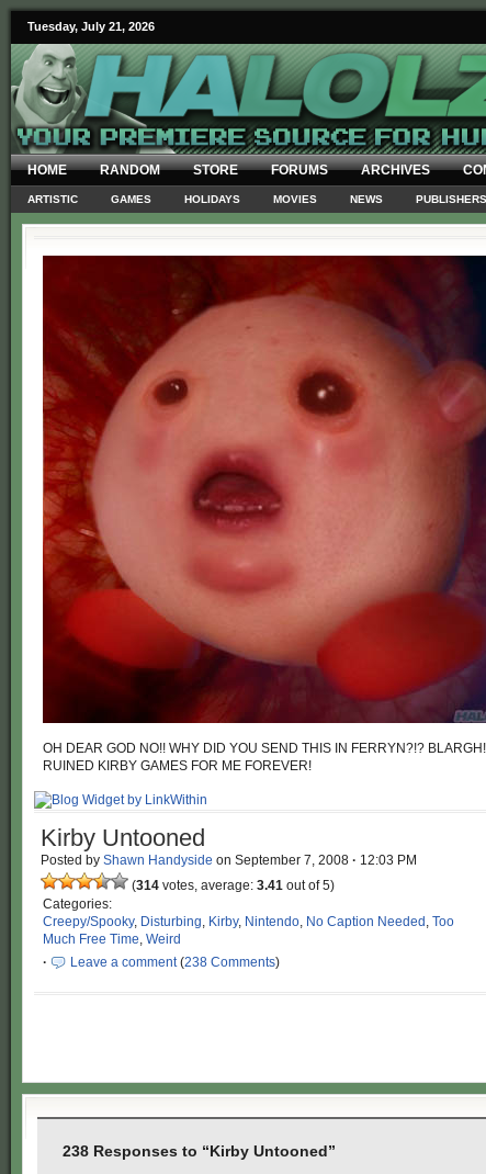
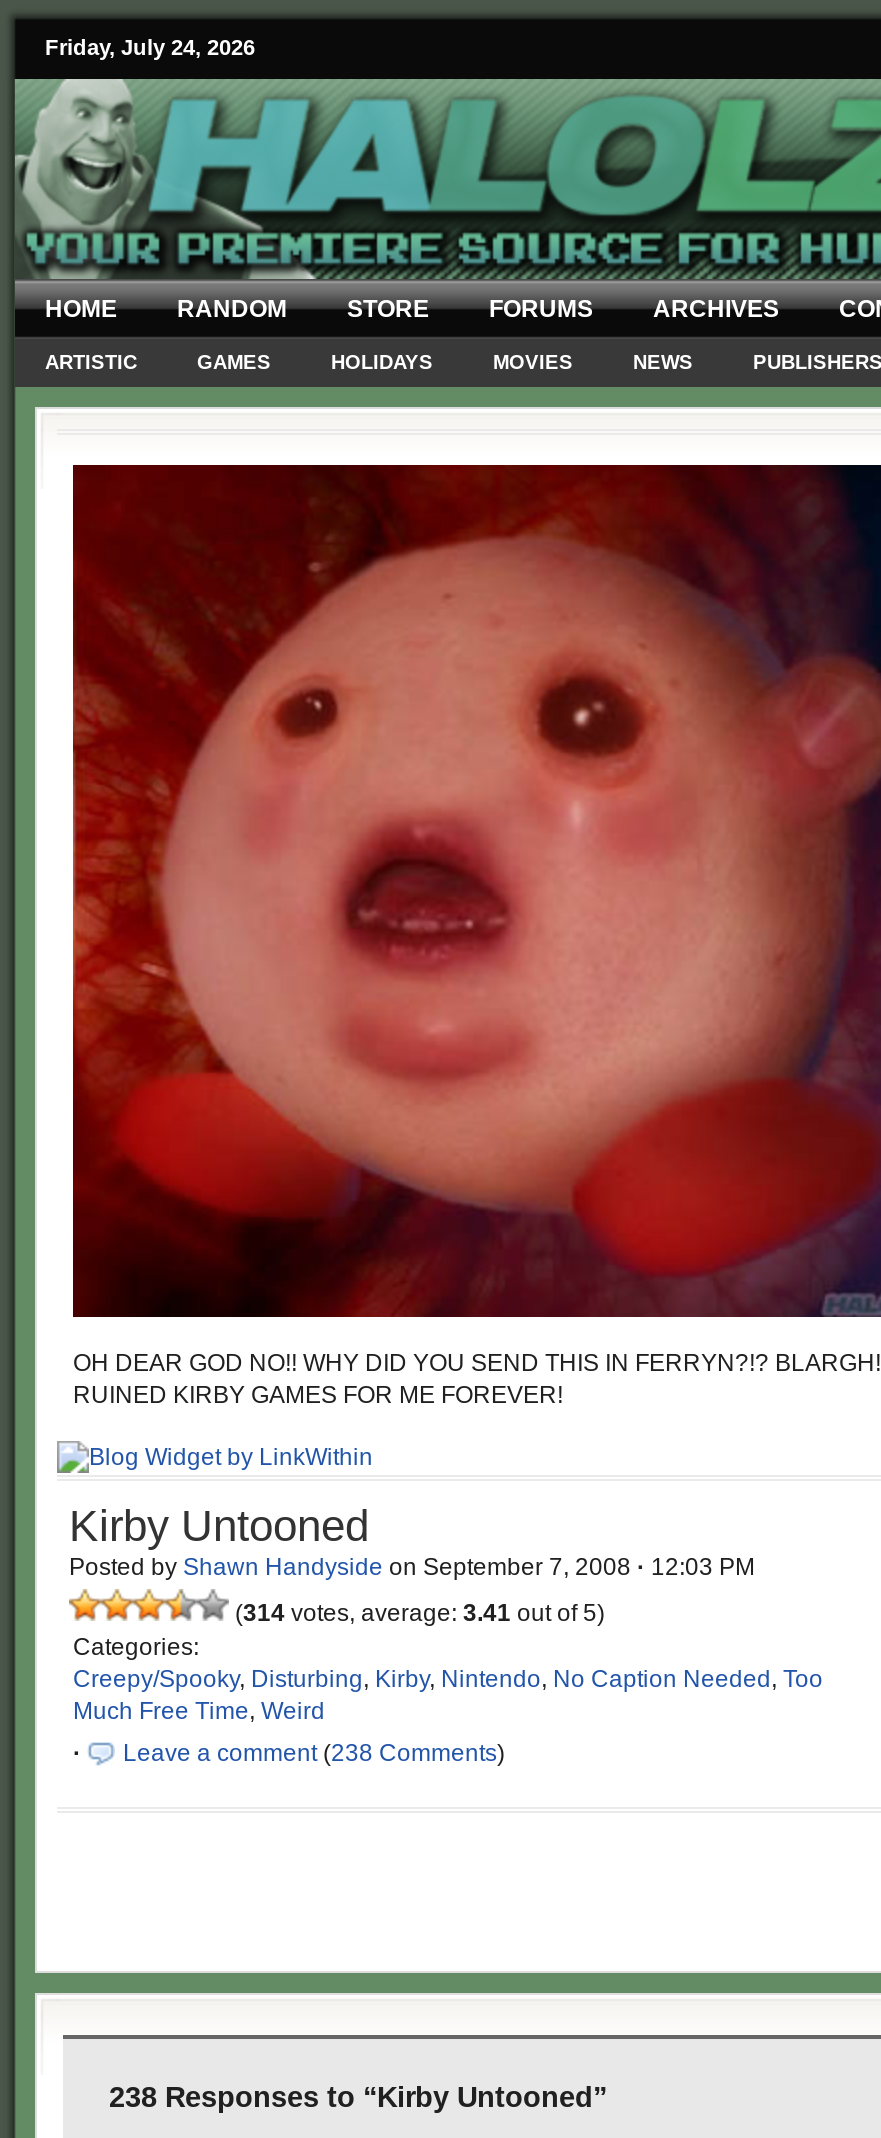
- Tuesday, July 21, 2026
+ Friday, July 24, 2026
